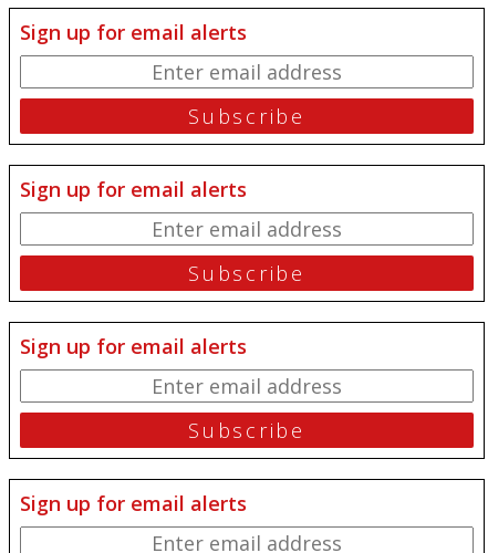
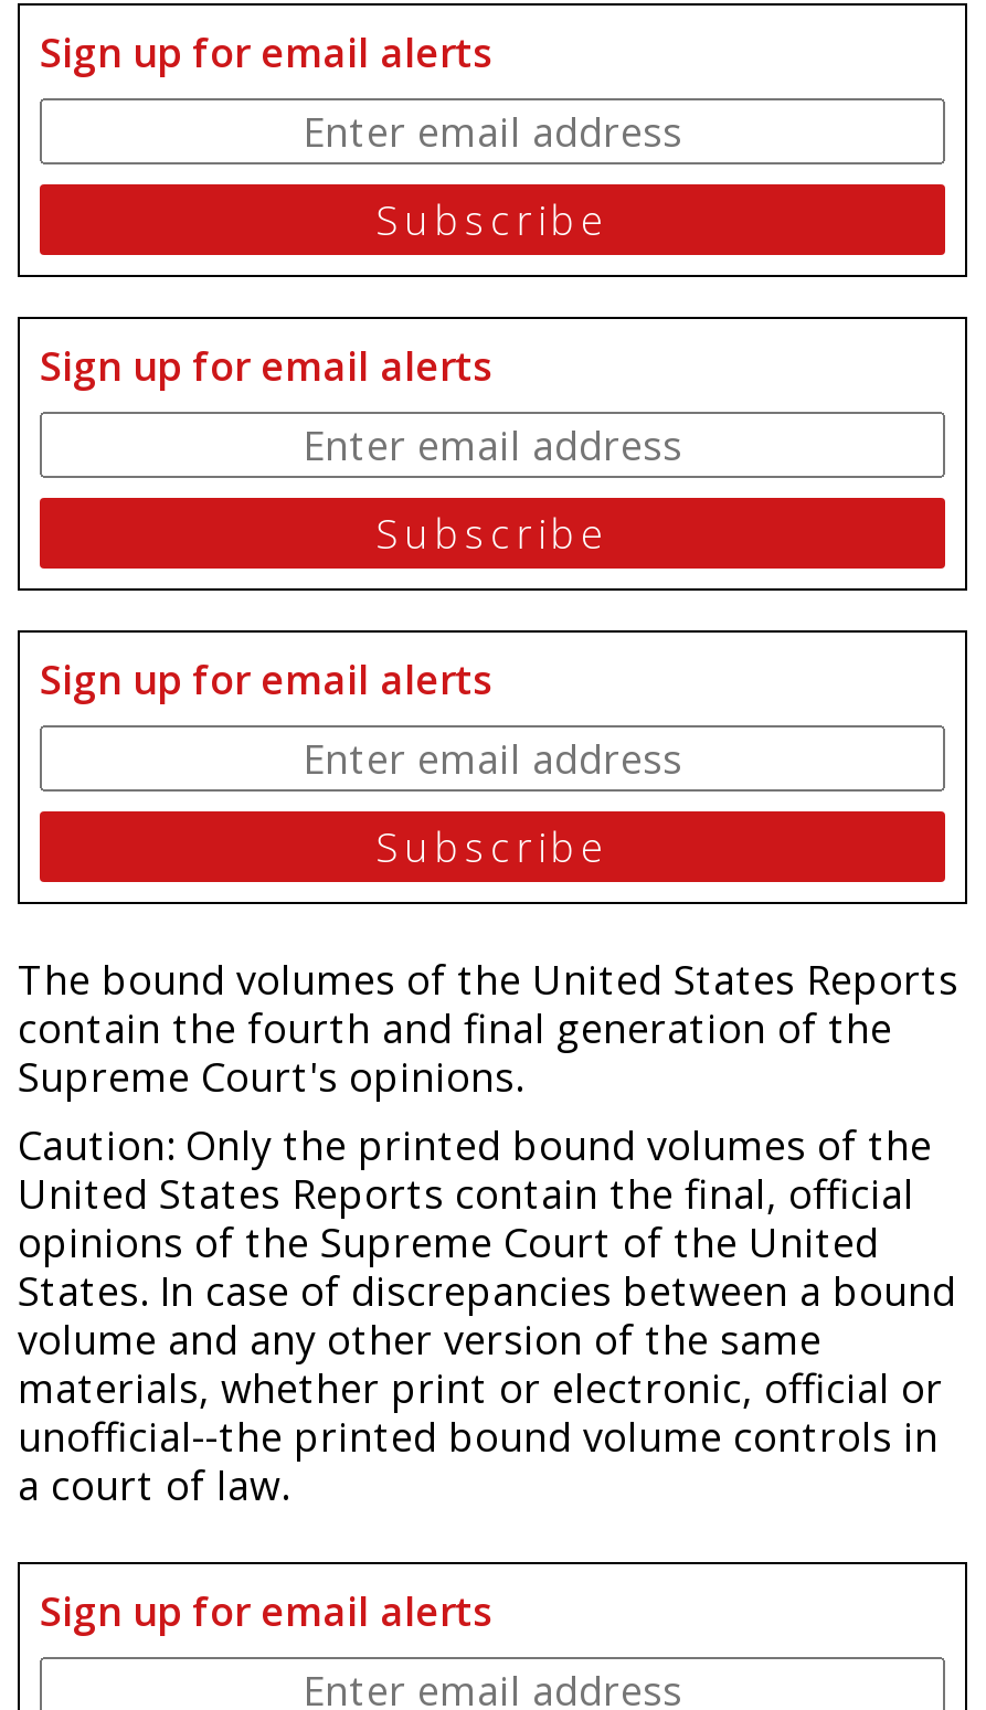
+ The bound volumes of the United States Reports
+ contain the fourth and final generation of the
+ Supreme Court's opinions.
+ Caution: Only the printed bound volumes of the
+ United States Reports contain the final, official
+ opinions of the Supreme Court of the United
+ States. In case of discrepancies between a bound
+ volume and any other version of the same
+ materials, whether print or electronic, official or
+ unofficial--the printed bound volume controls in
+ a court of law.
